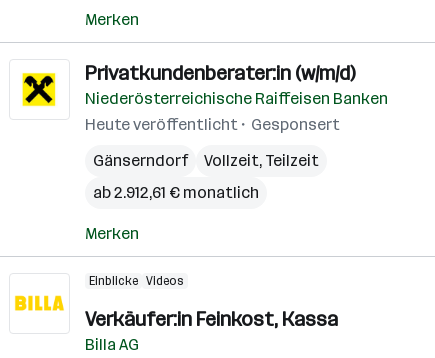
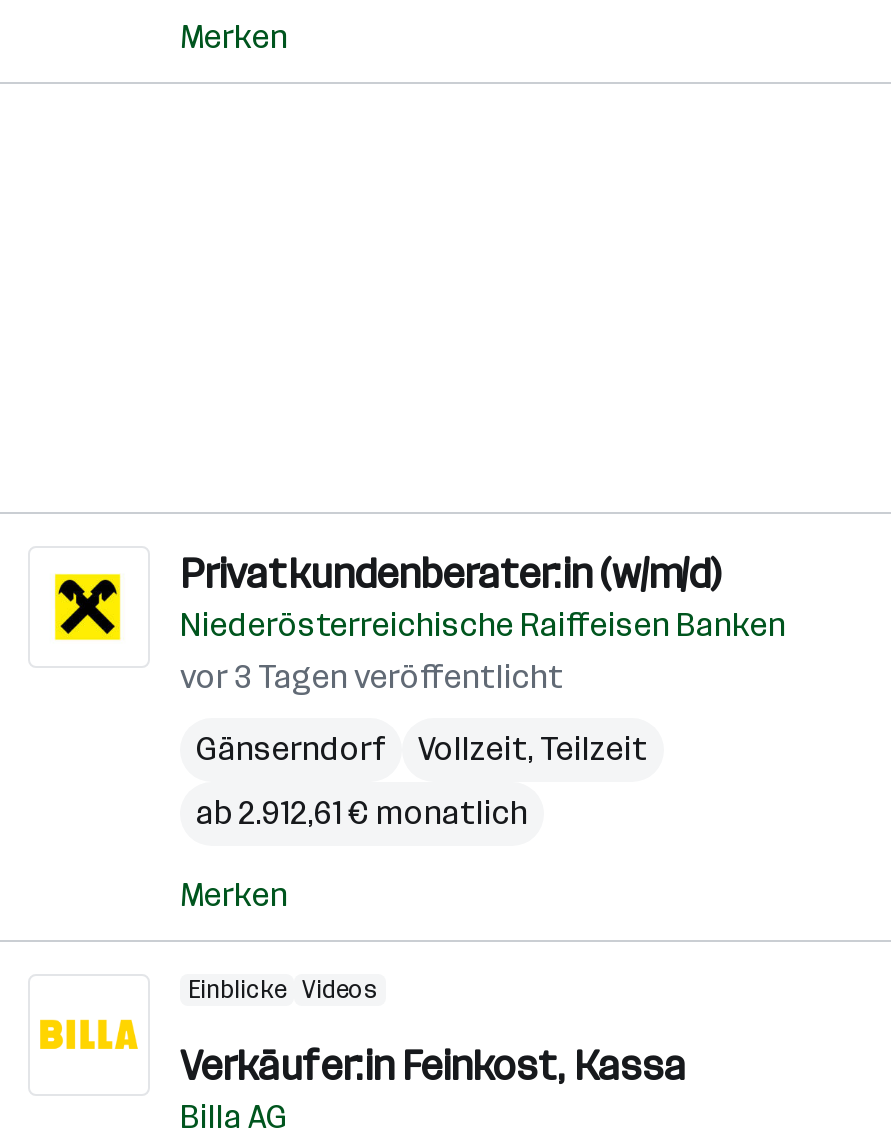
- Heute veröffentlicht
- Gesponsert
+ vor 3 Tagen veröffentlicht
